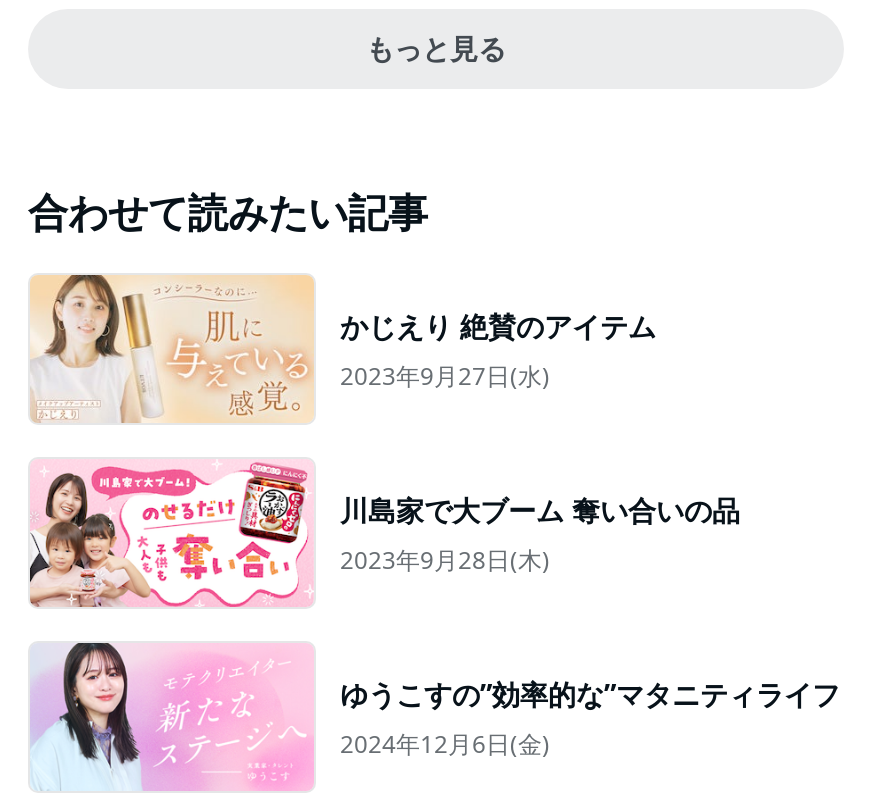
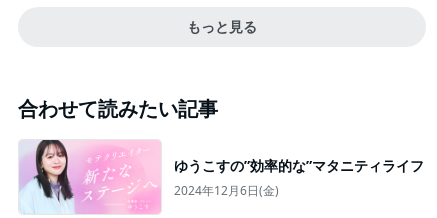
- [image]
- かじえり 絶賛のアイテム
- 2023年9月27日(水)

- [image]
- 川島家で大ブーム 奪い合いの品
- 2023年9月28日(木)
